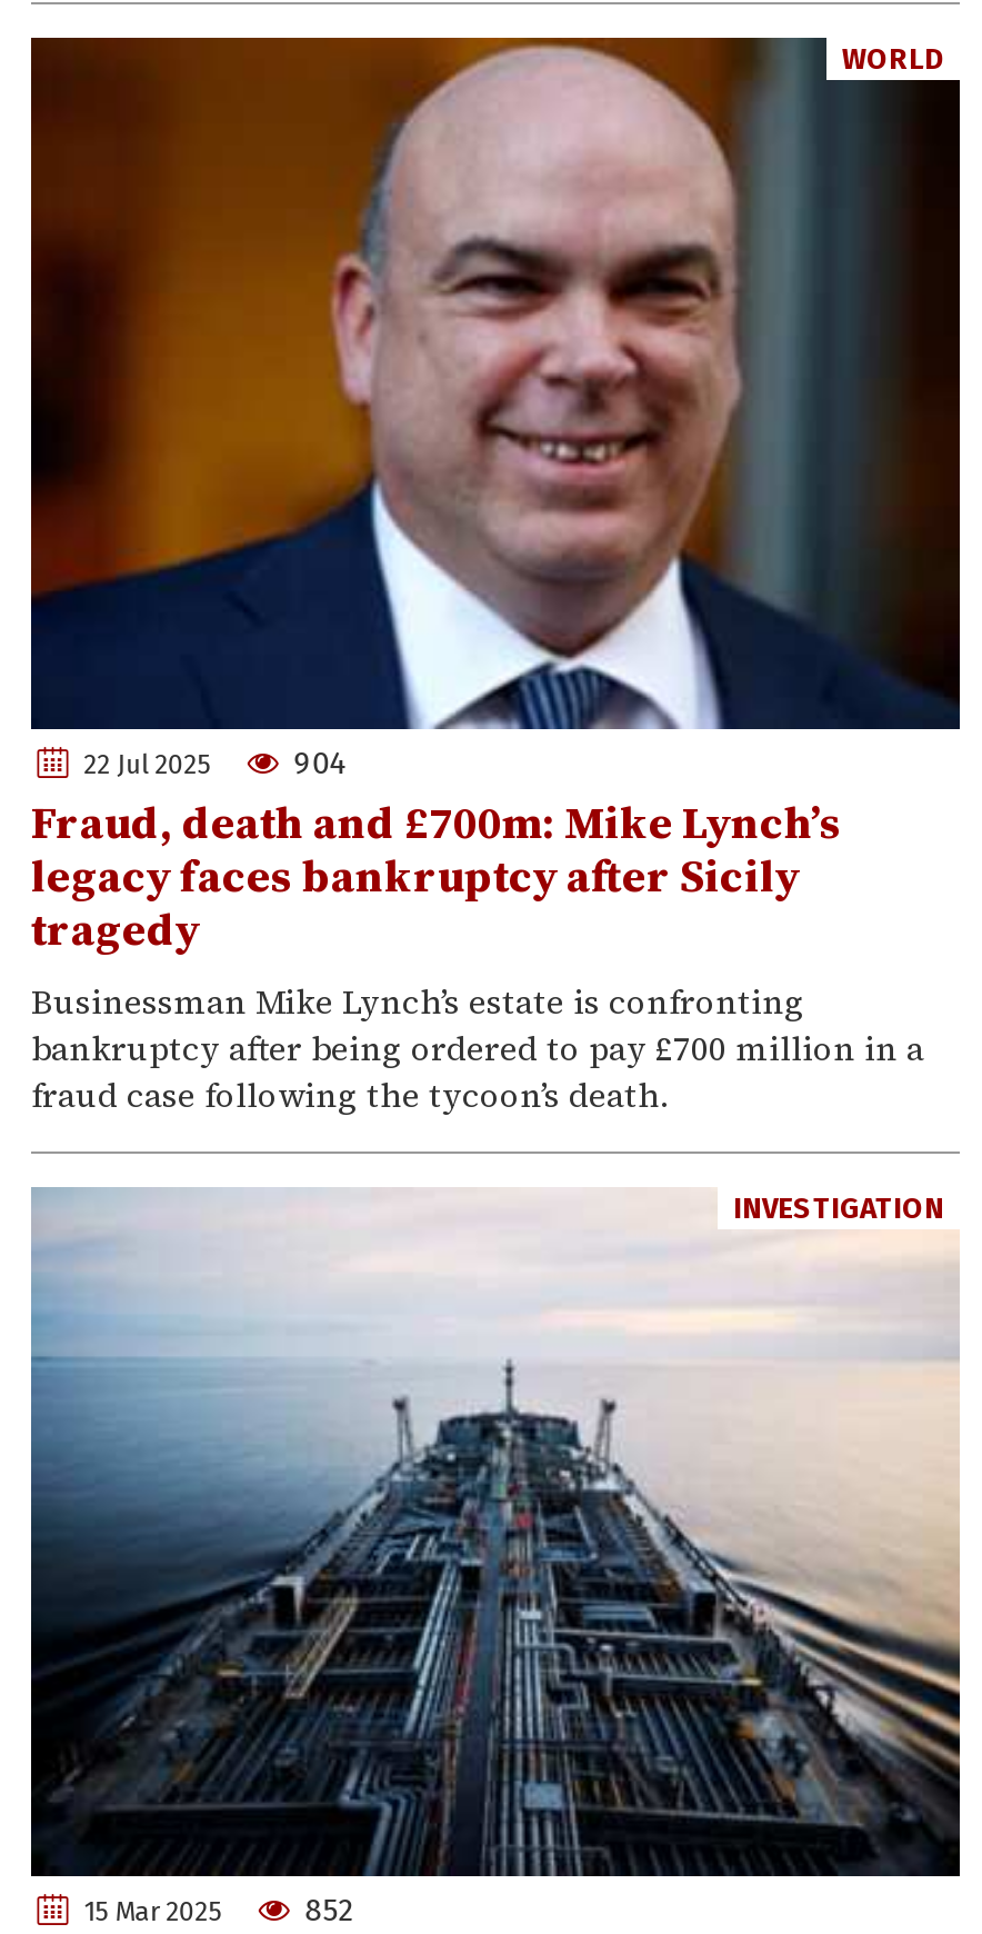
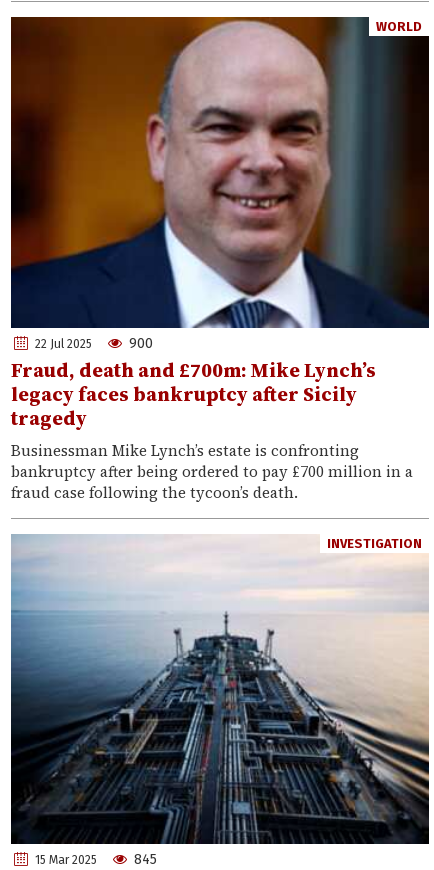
- 904
+ 900

- 852
+ 845
